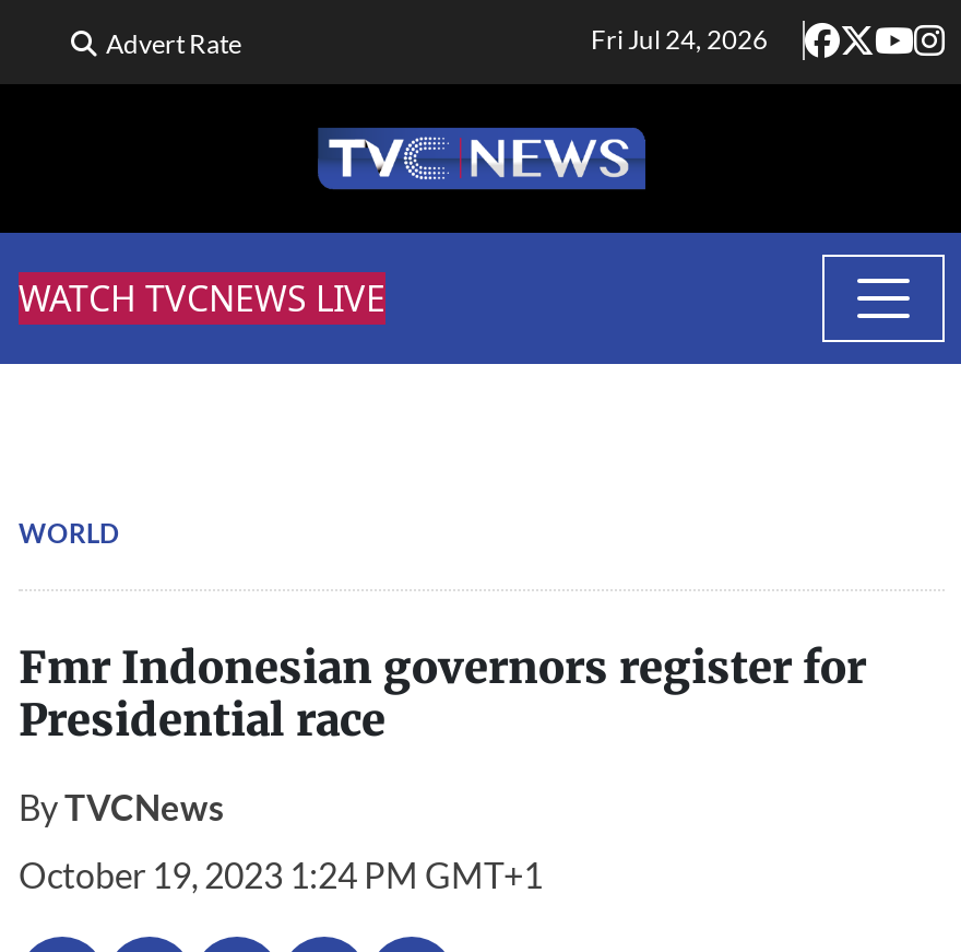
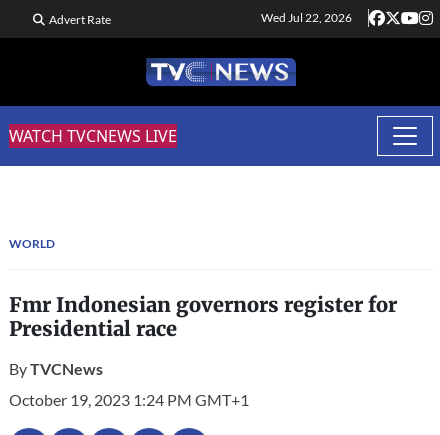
- Fri Jul 24, 2026
+ Wed Jul 22, 2026
